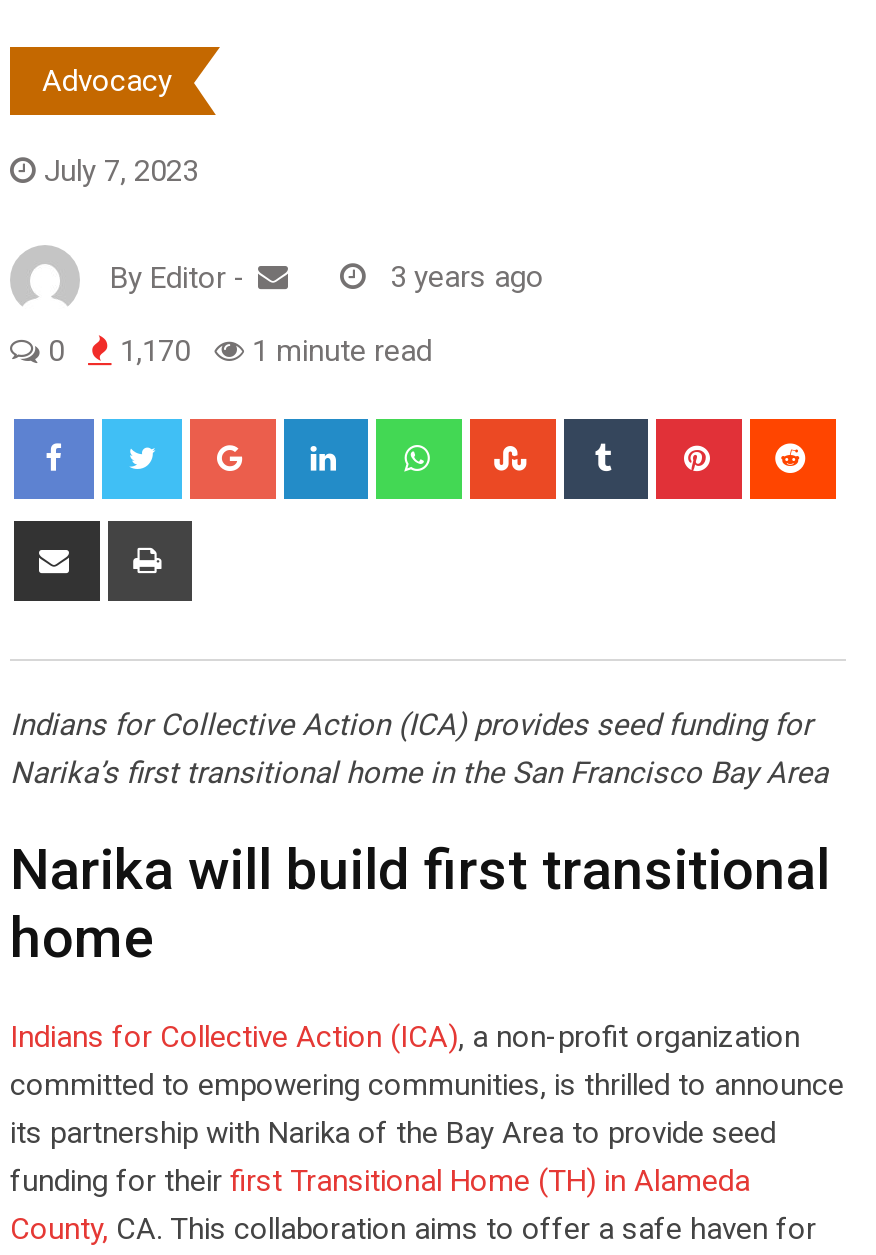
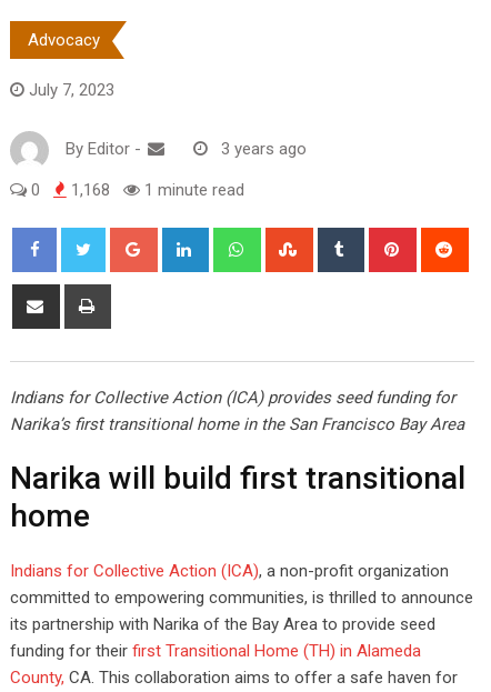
- 0 1,170 1 minute read
+ 0 1,168 1 minute read
